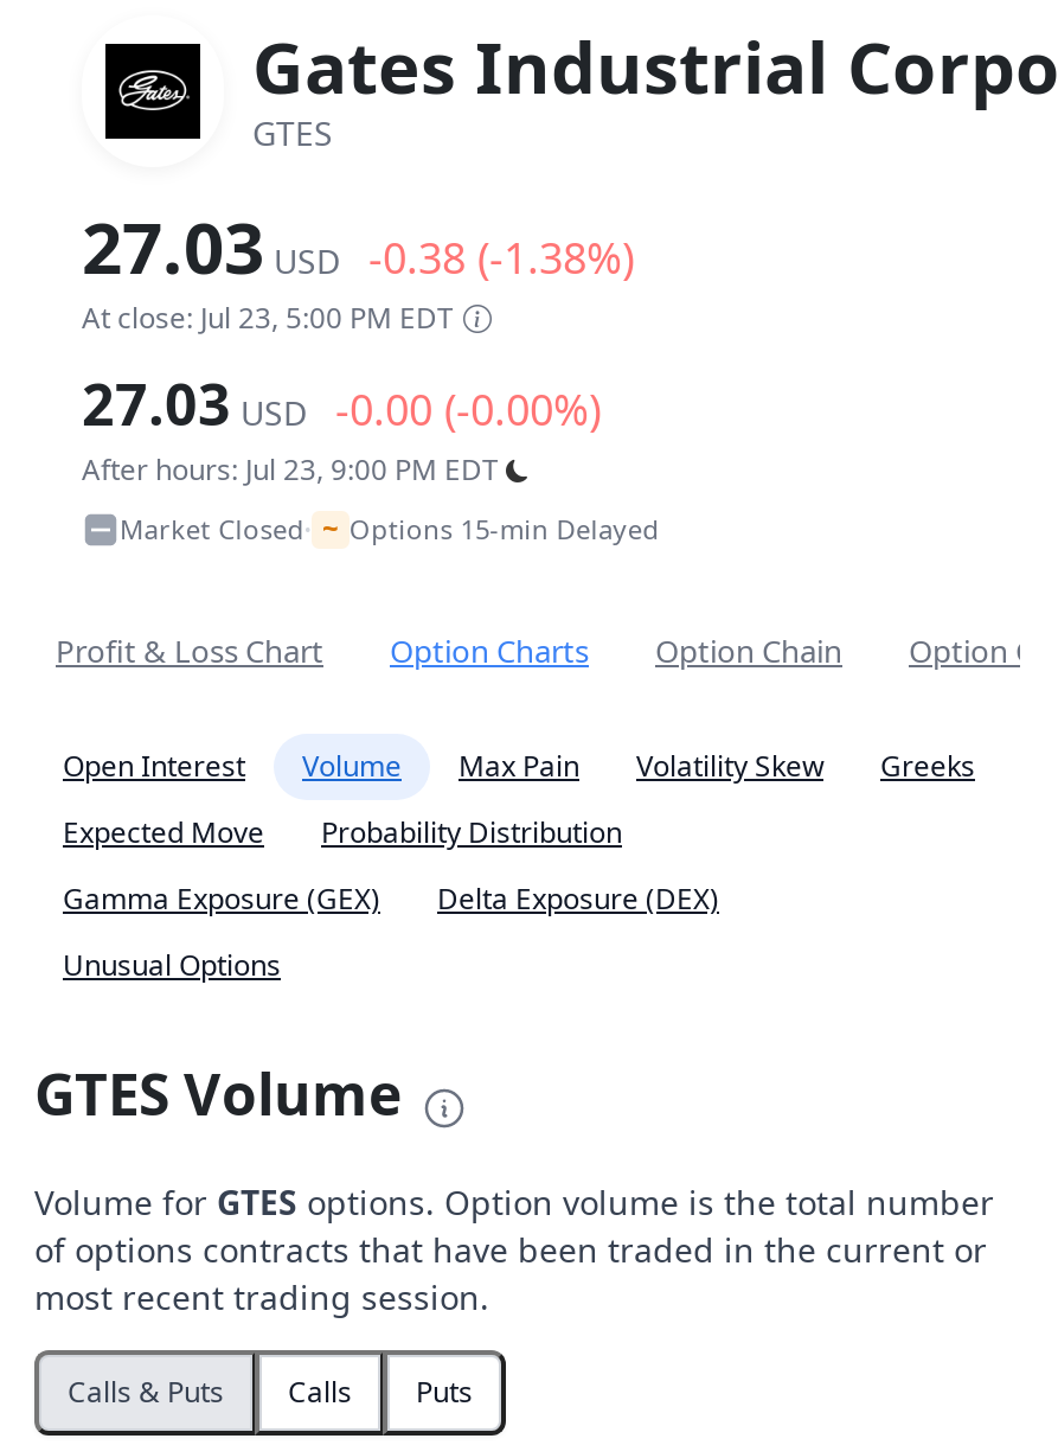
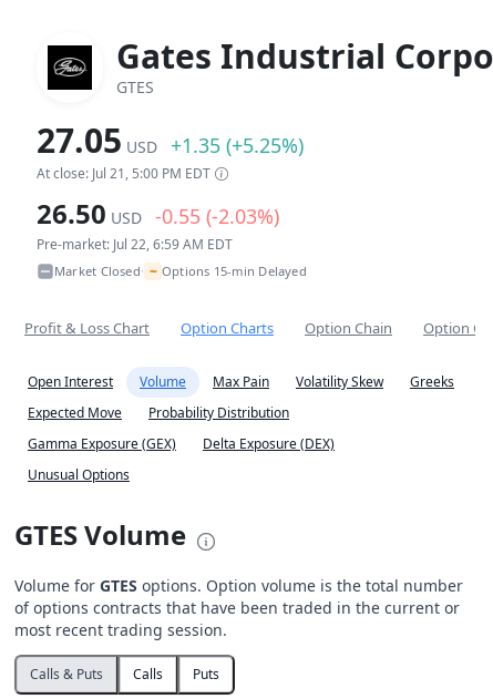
- 27.03 USD -0.38 (-1.38%)
- At close: Jul 23, 5:00 PM EDT
- 27.03 USD -0.00 (-0.00%)
- After hours: Jul 23, 9:00 PM EDT
+ 27.05 USD +1.35 (+5.25%)
+ At close: Jul 21, 5:00 PM EDT
+ 26.50 USD -0.55 (-2.03%)
+ Pre-market: Jul 22, 6:59 AM EDT
